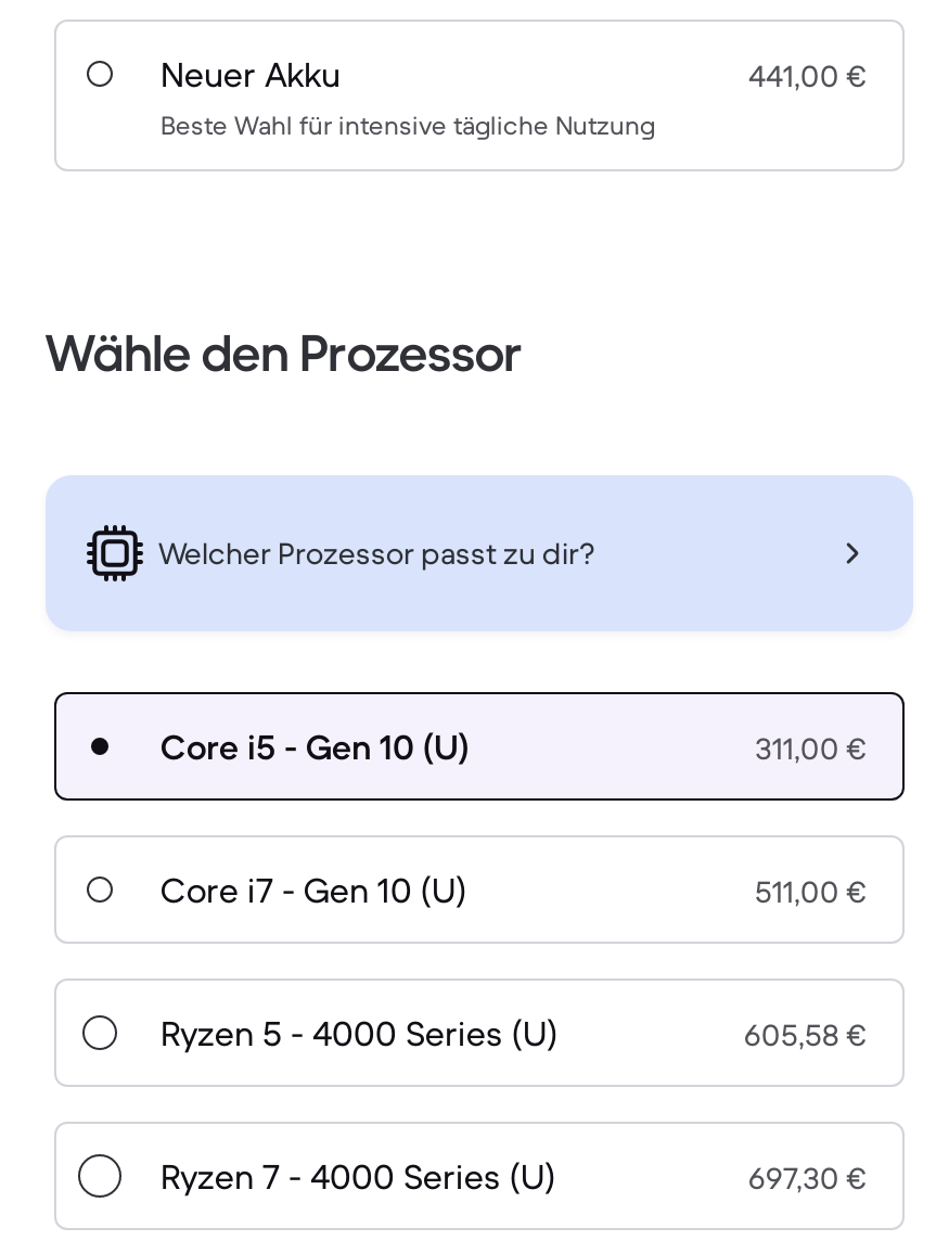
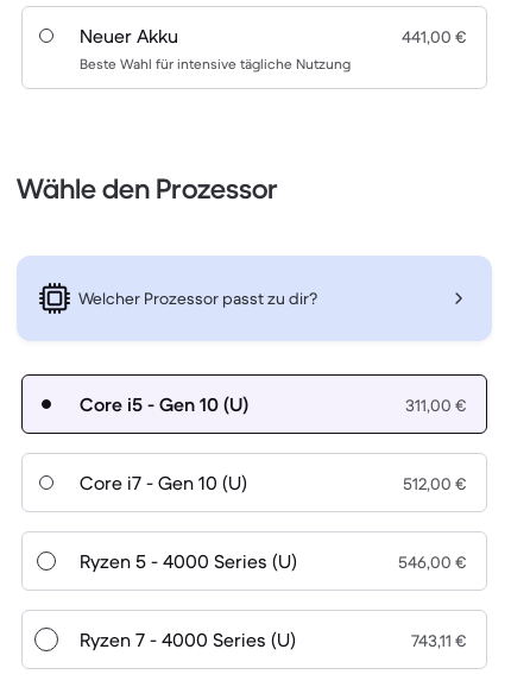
- 511,00 €
+ 512,00 €

- 605,58 €
+ 546,00 €

- 697,30 €
+ 743,11 €
